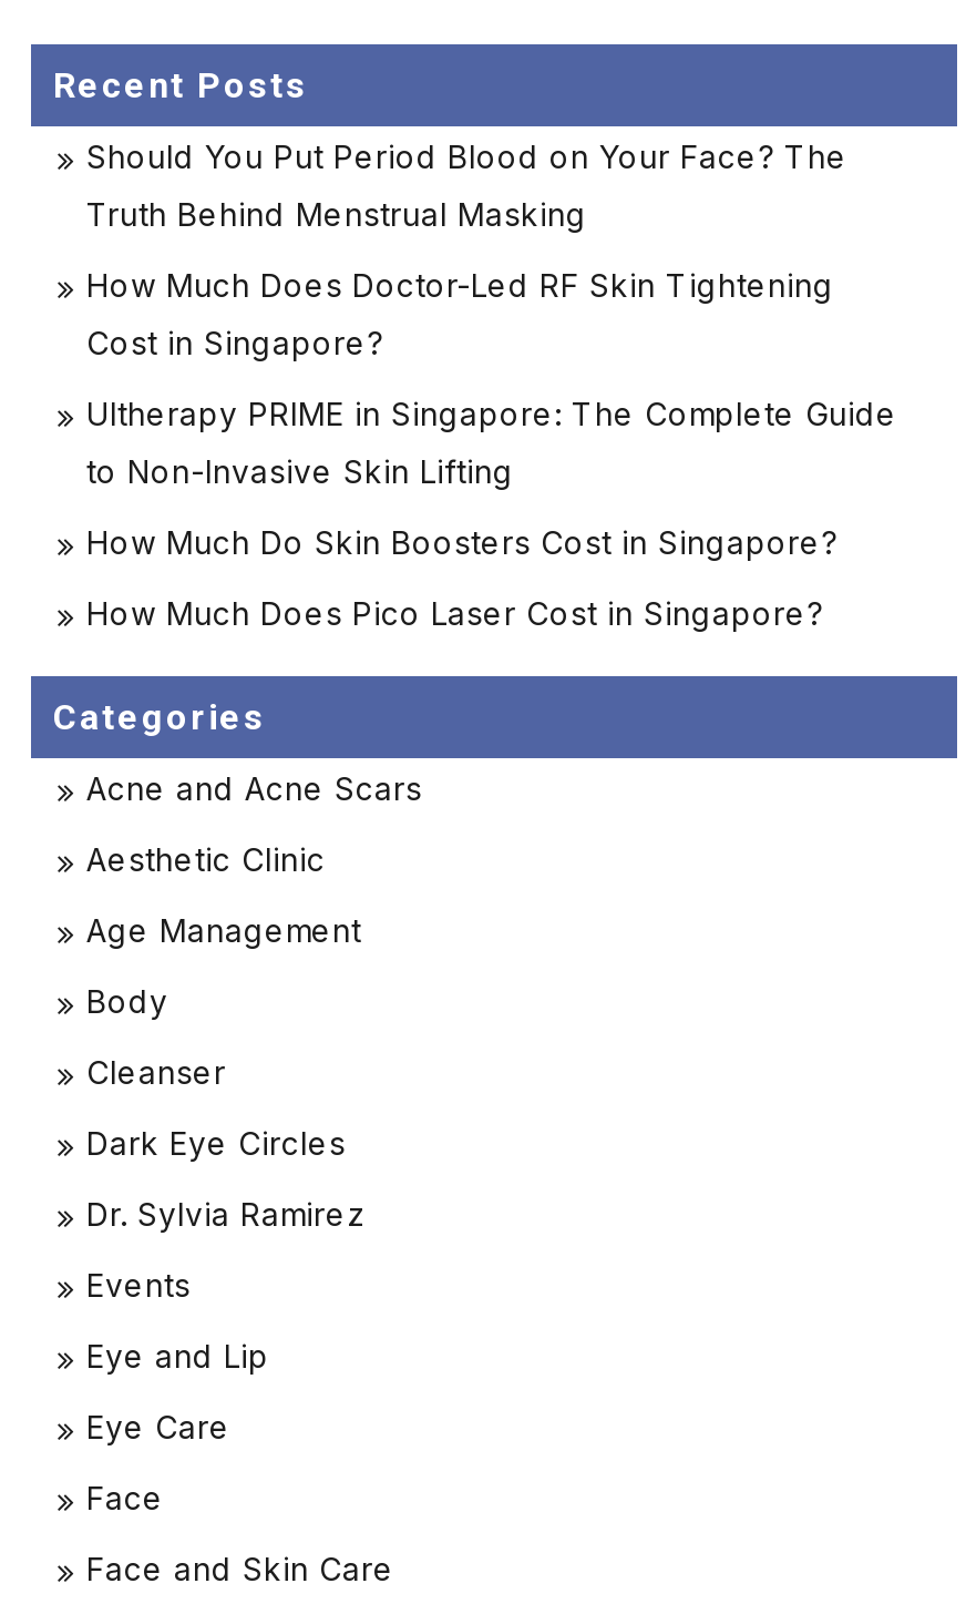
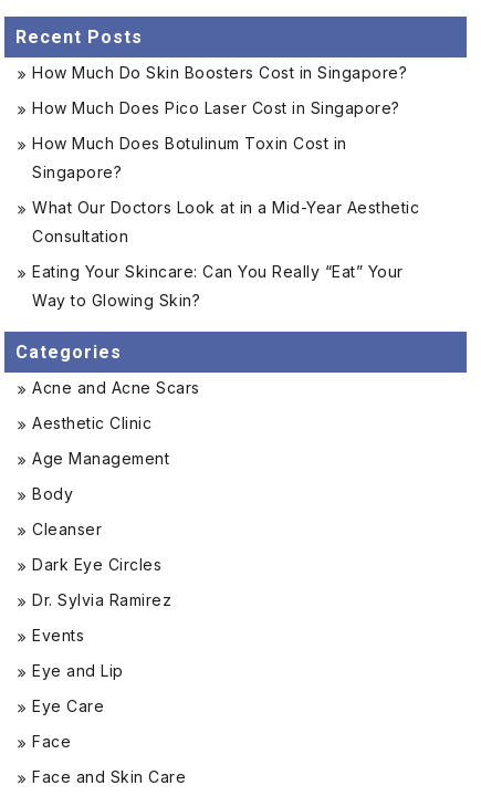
- Should You Put Period Blood on Your Face? The
- Truth Behind Menstrual Masking
- How Much Does Doctor-Led RF Skin Tightening
- Cost in Singapore?
- Ultherapy PRIME in Singapore: The Complete Guide
- to Non-Invasive Skin Lifting

moved up: How Much Do Skin Boosters Cost in Singapore? | How Much Does Pico Laser Cost in Singapore?

+ How Much Does Botulinum Toxin Cost in
+ Singapore?
+ What Our Doctors Look at in a Mid-Year Aesthetic
+ Consultation
+ Eating Your Skincare: Can You Really “Eat” Your
+ Way to Glowing Skin?
